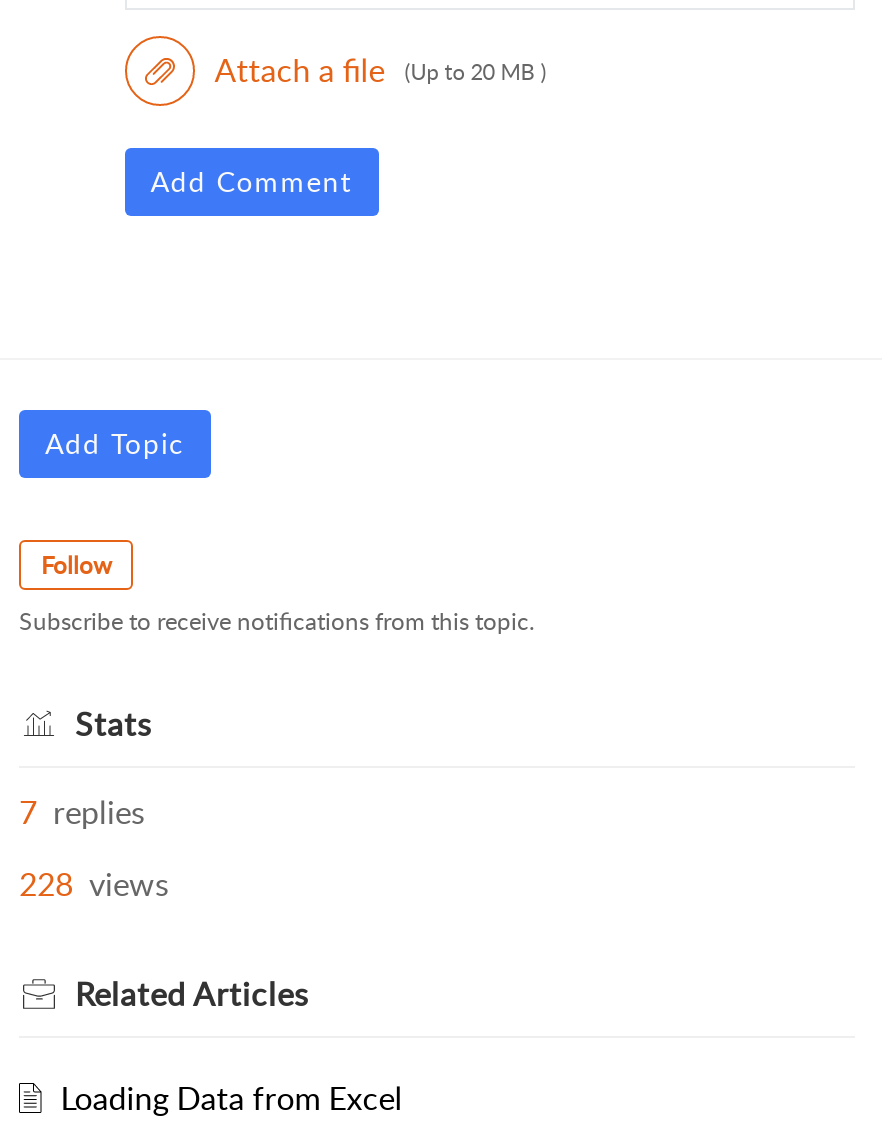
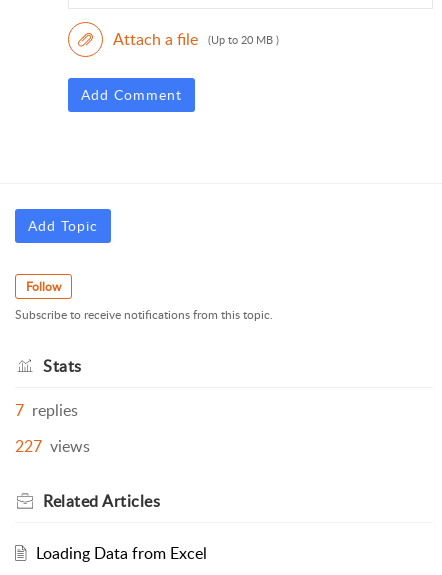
- 228 views
+ 227 views
